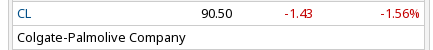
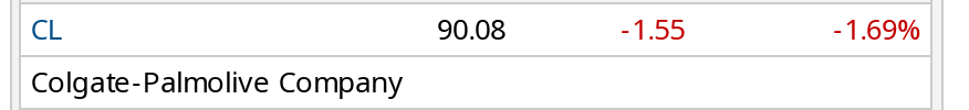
- 90.50
+ 90.08

- -1.43
+ -1.55

- -1.56%
+ -1.69%
